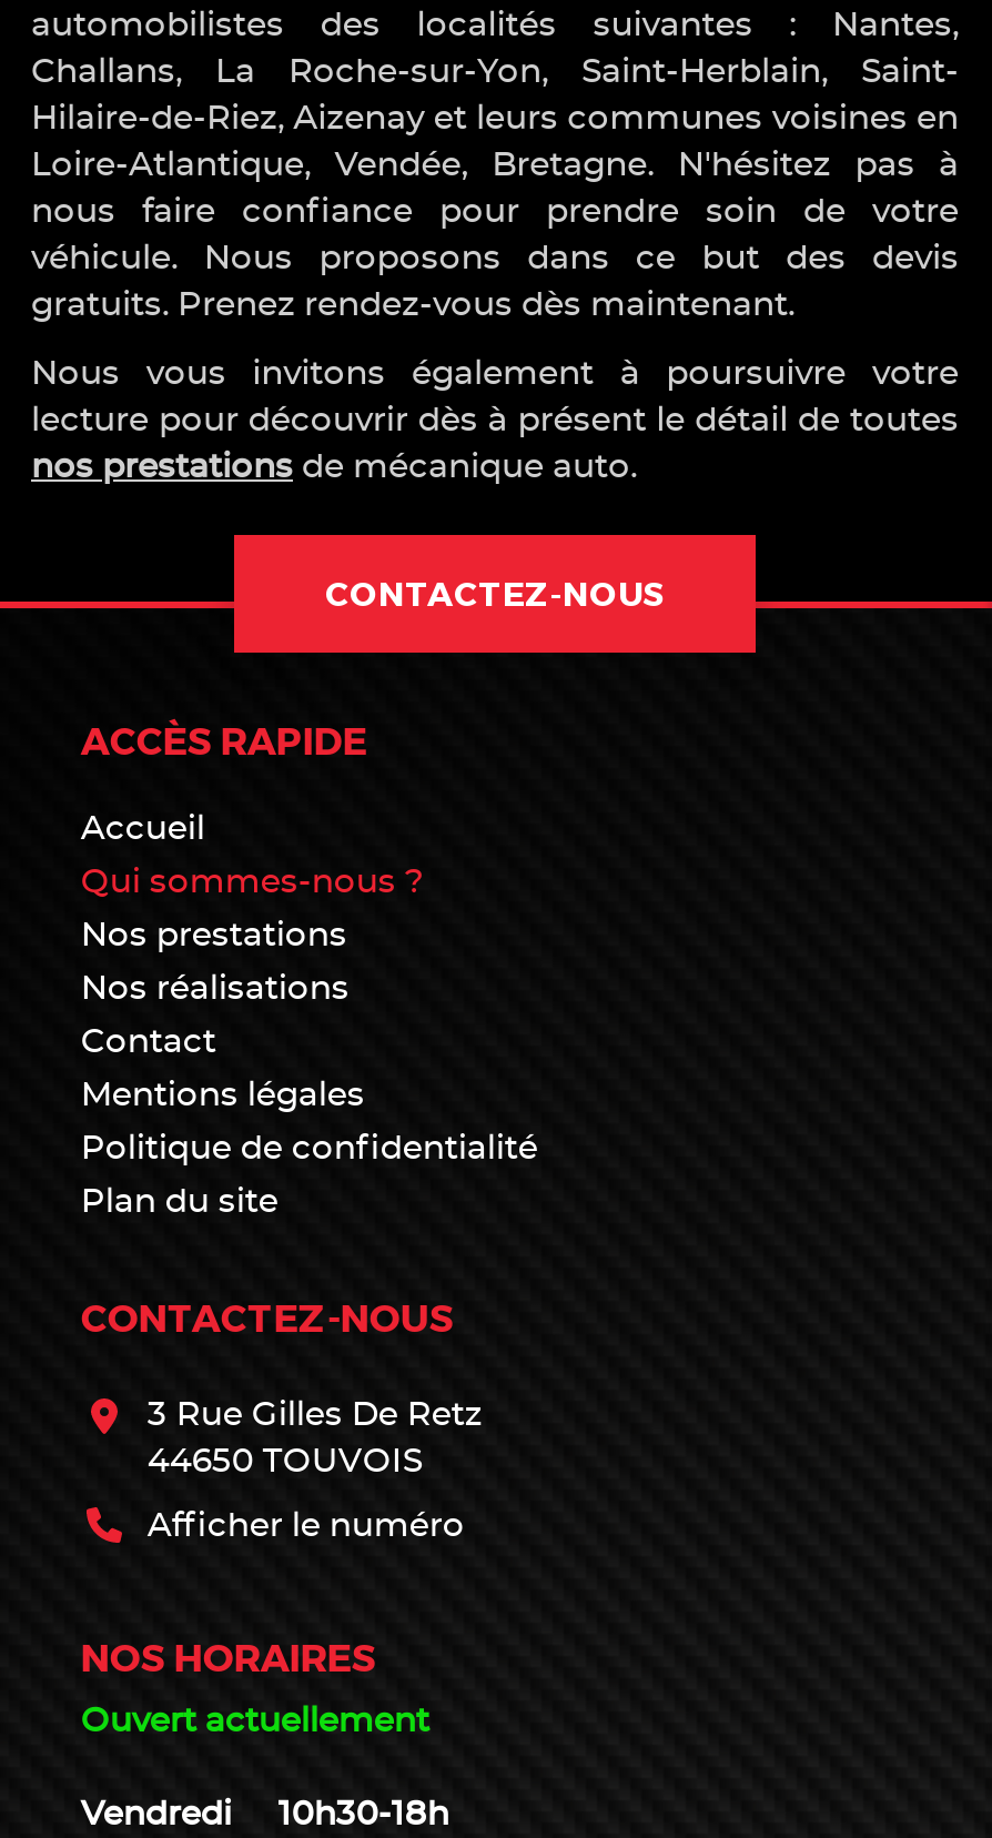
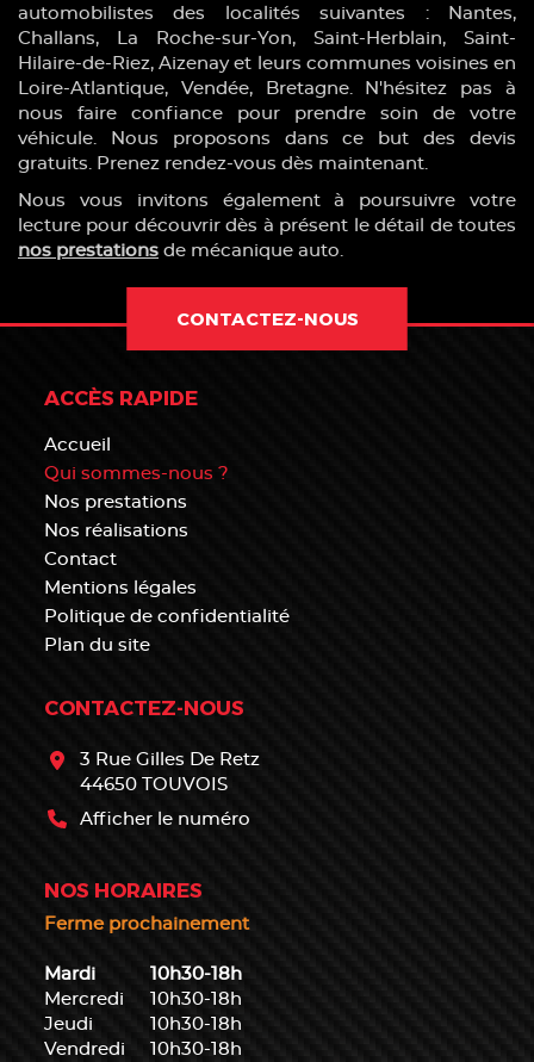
- Ouvert actuellement
+ Ferme prochainement
+ Mardi
+ 10h30-18h
+ Mercredi
+ 10h30-18h
+ Jeudi
+ 10h30-18h
